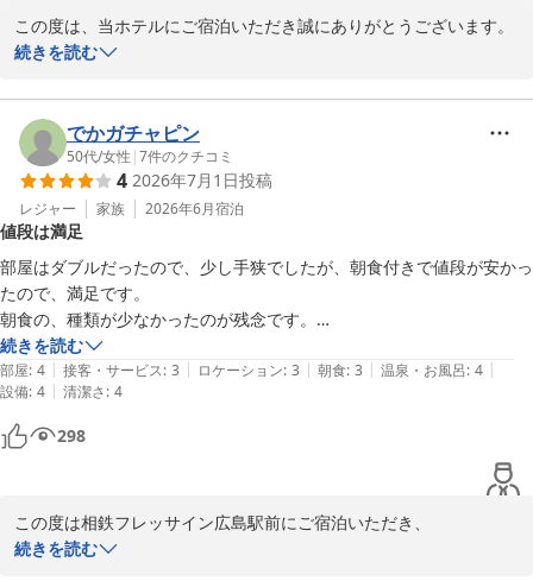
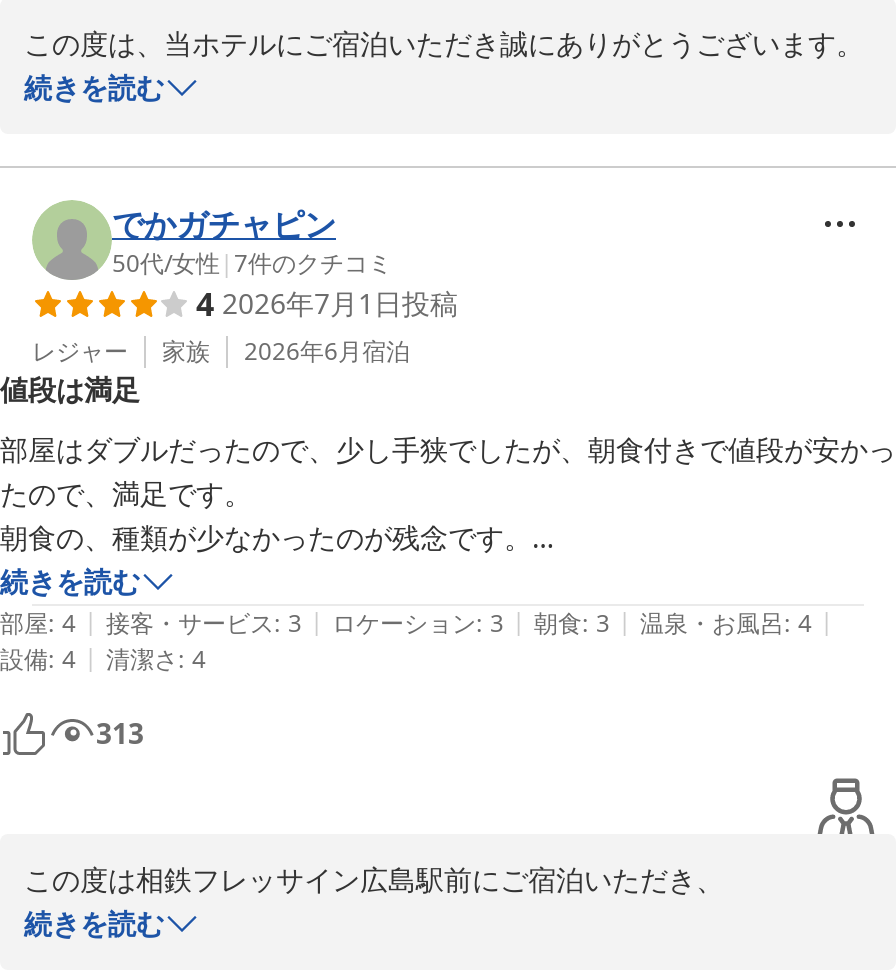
- 298
+ 313
